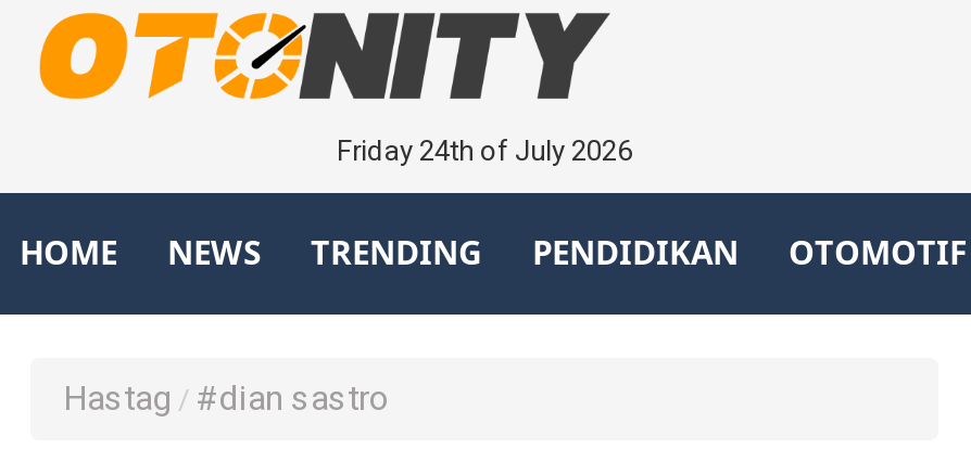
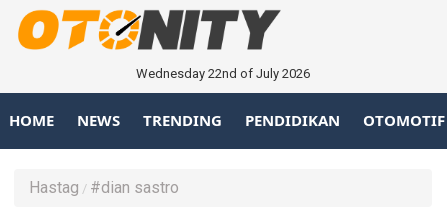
- Friday 24th of July 2026
+ Wednesday 22nd of July 2026
